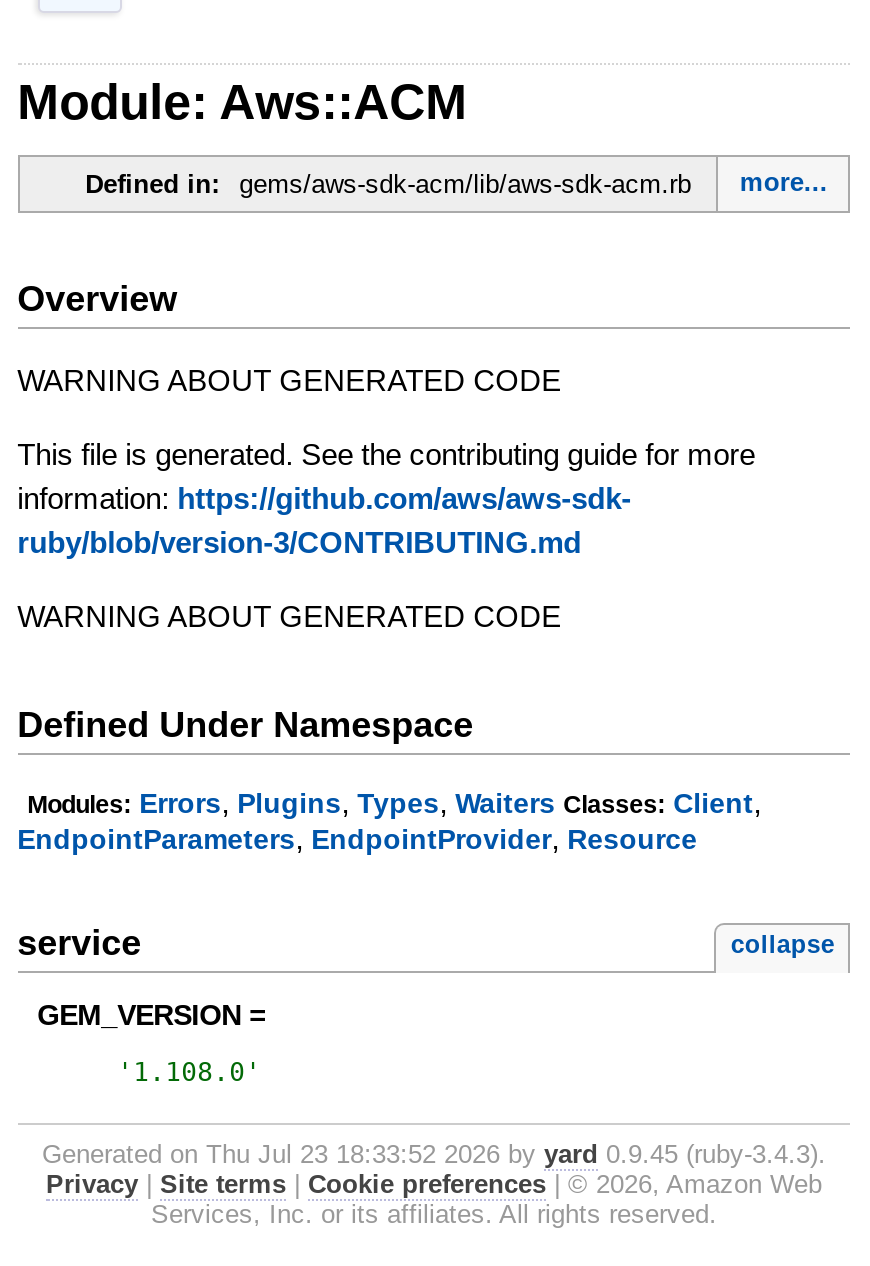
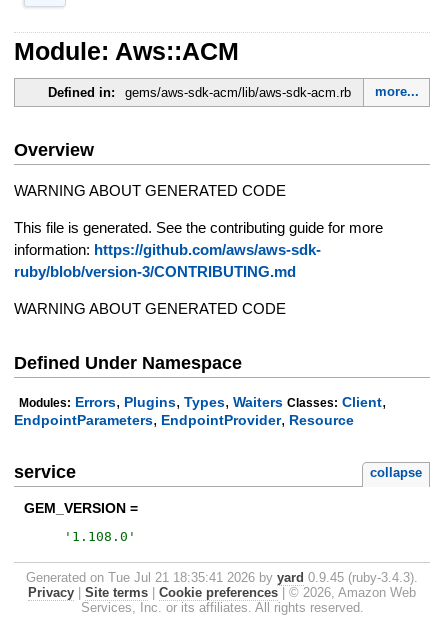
- Generated on Thu Jul 23 18:33:52 2026 by yard 0.9.45 (ruby-3.4.3).
+ Generated on Tue Jul 21 18:35:41 2026 by yard 0.9.45 (ruby-3.4.3).
